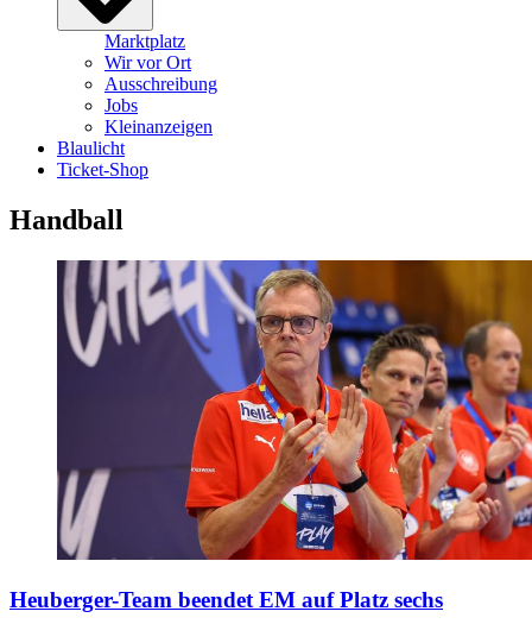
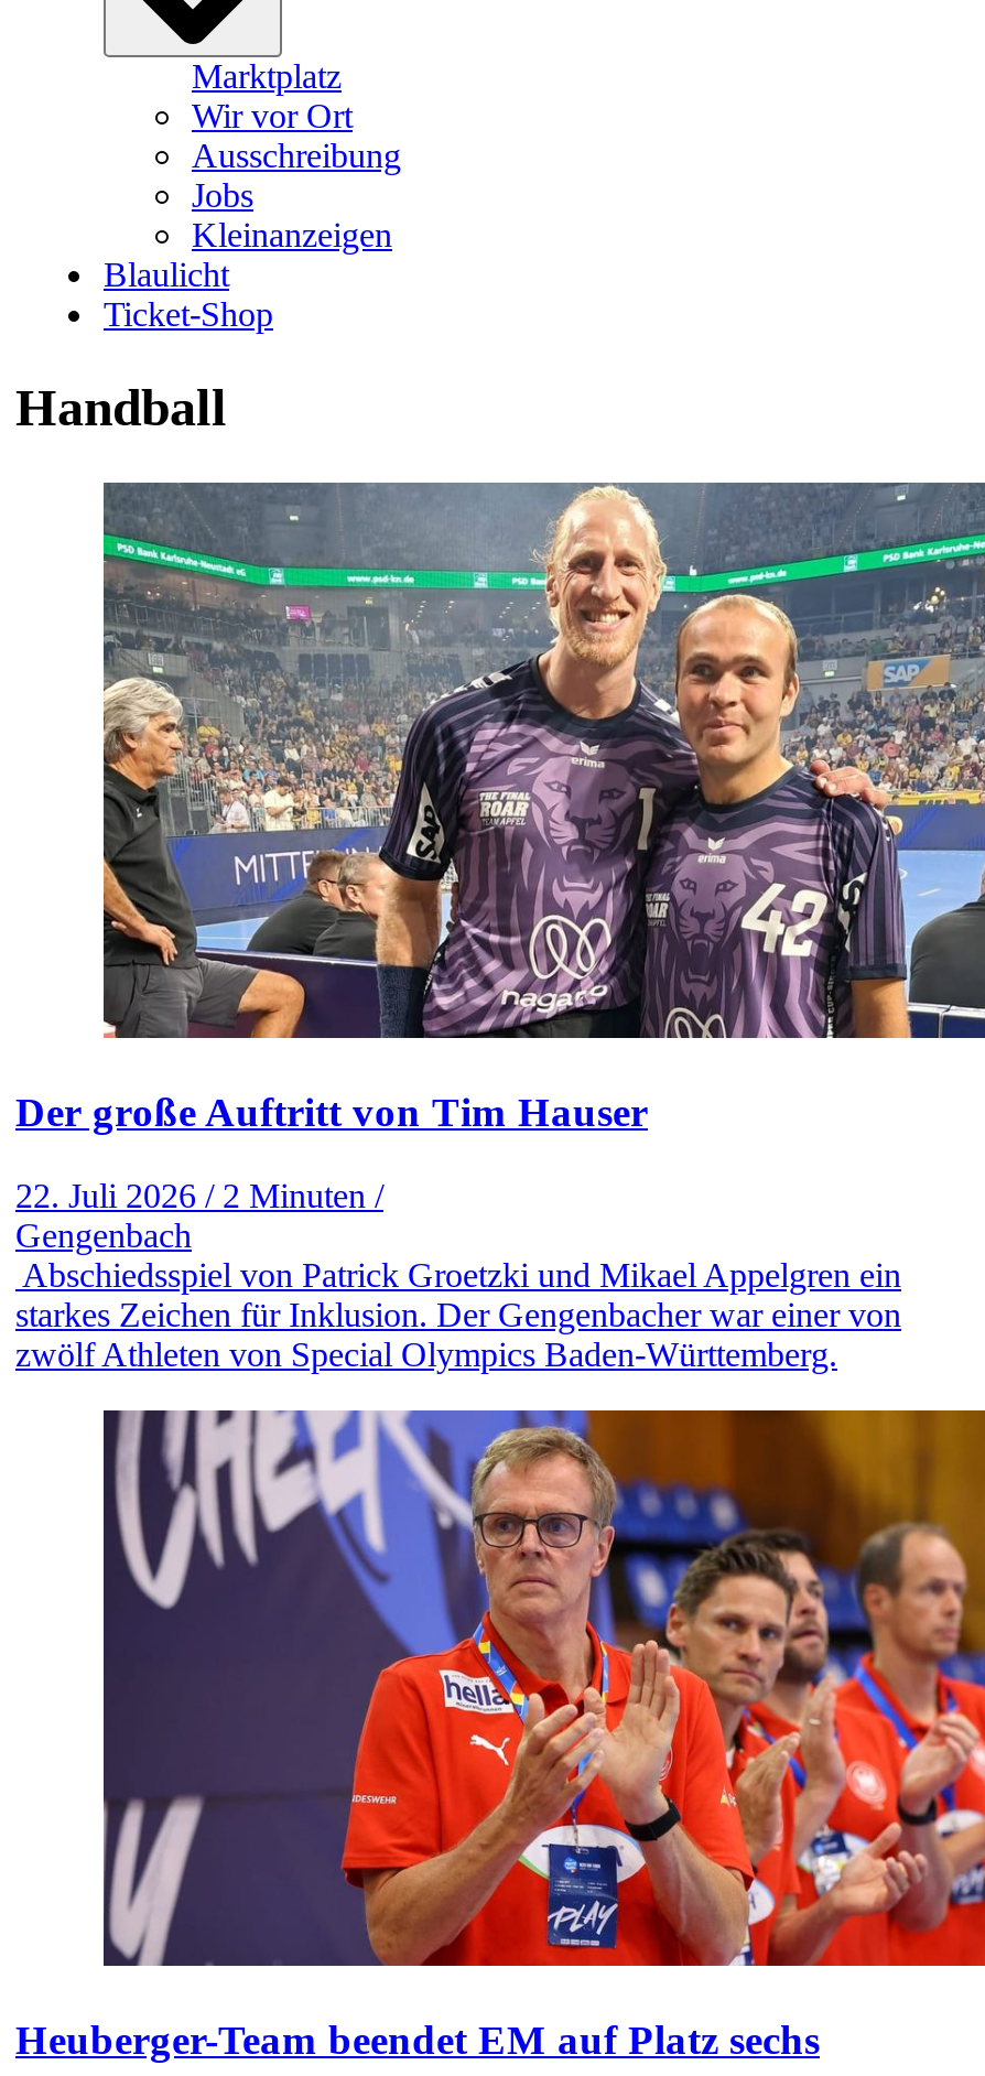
+ [image]
+ Der große Auftritt von Tim Hauser
+ 22. Juli 2026 / 2 Minuten /
+ Gengenbach
+ Abschiedsspiel von Patrick Groetzki und Mikael Appelgren ein
+ starkes Zeichen für Inklusion. Der Gengenbacher war einer von
+ zwölf Athleten von Special Olympics Baden-Württemberg.
